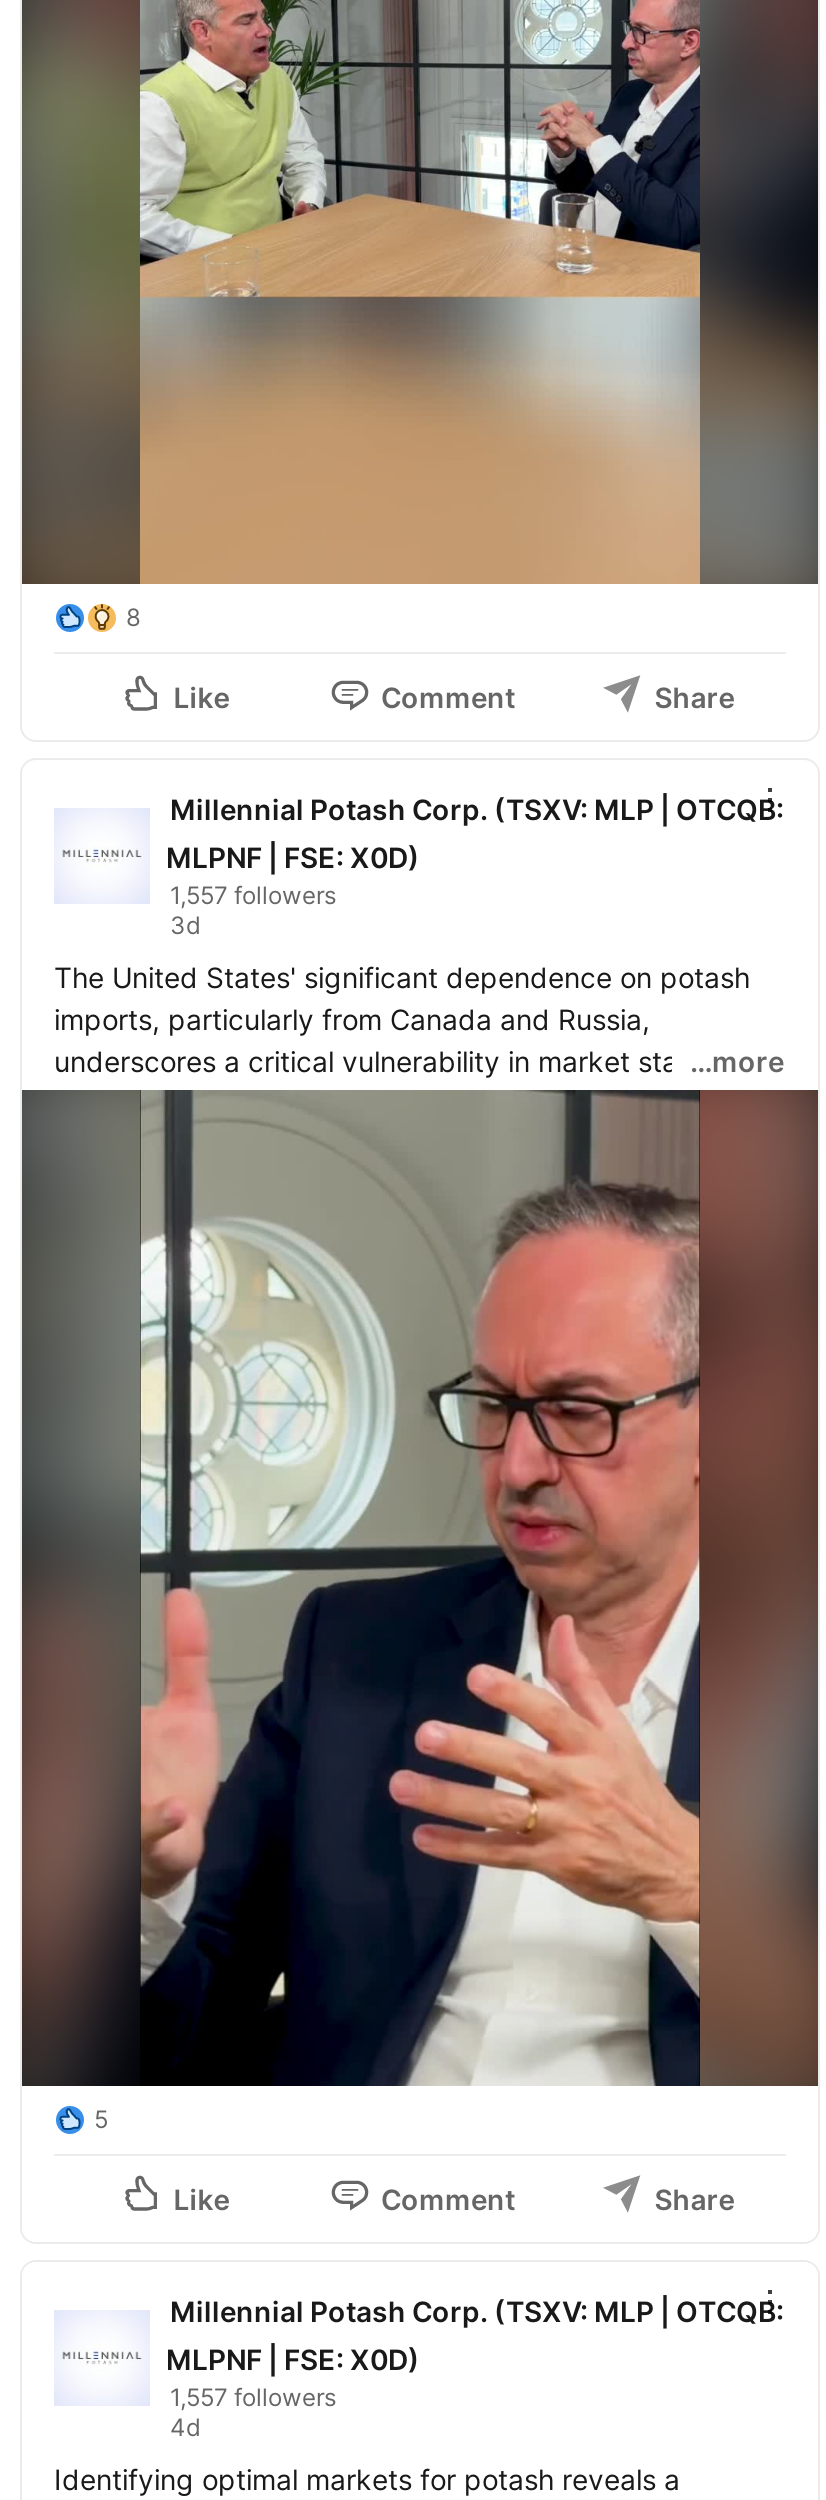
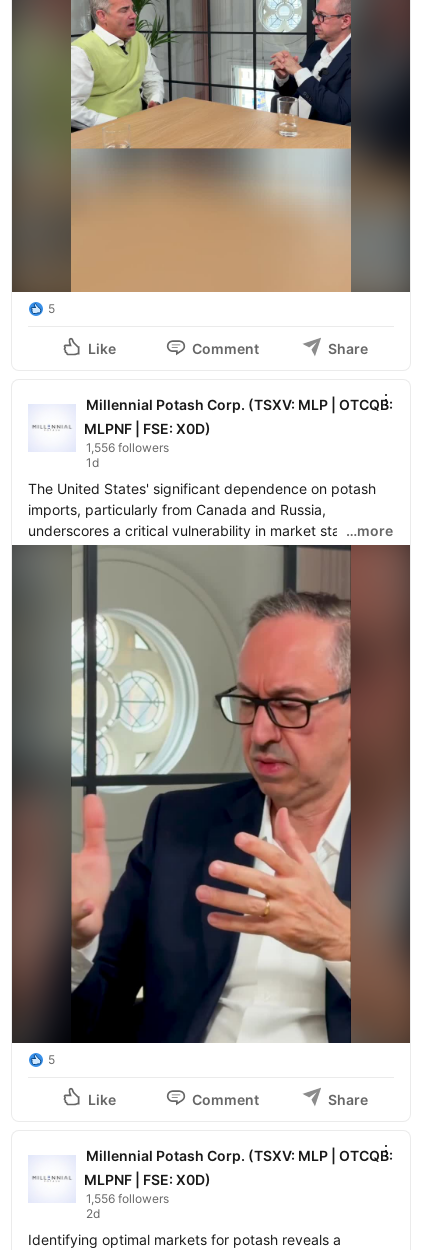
- 8
+ 5

- 1,557 followers
- 3d
+ 1,556 followers
+ 1d

- 1,557 followers
- 4d
+ 1,556 followers
+ 2d
